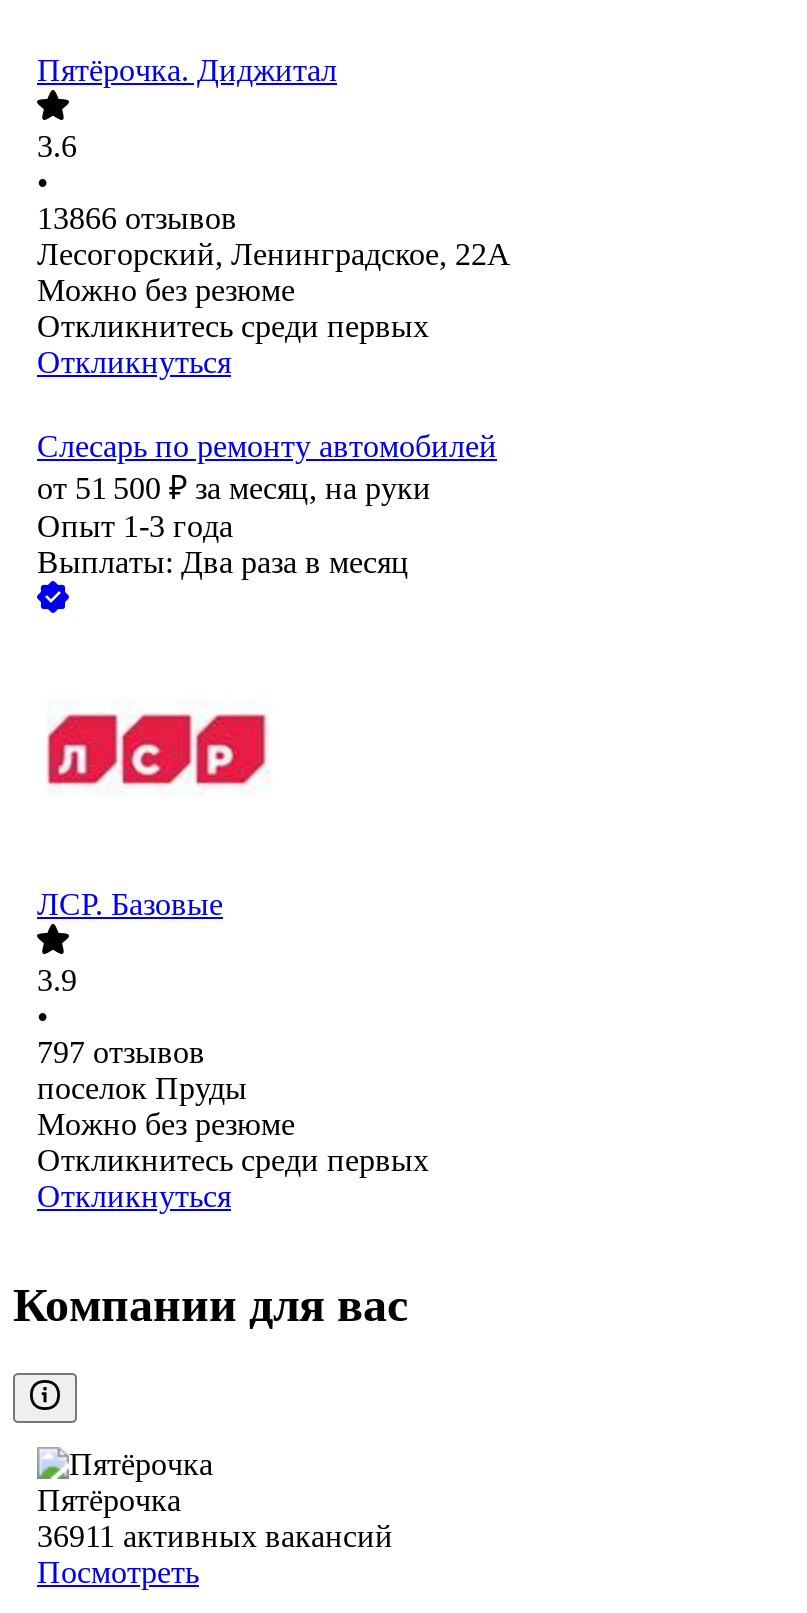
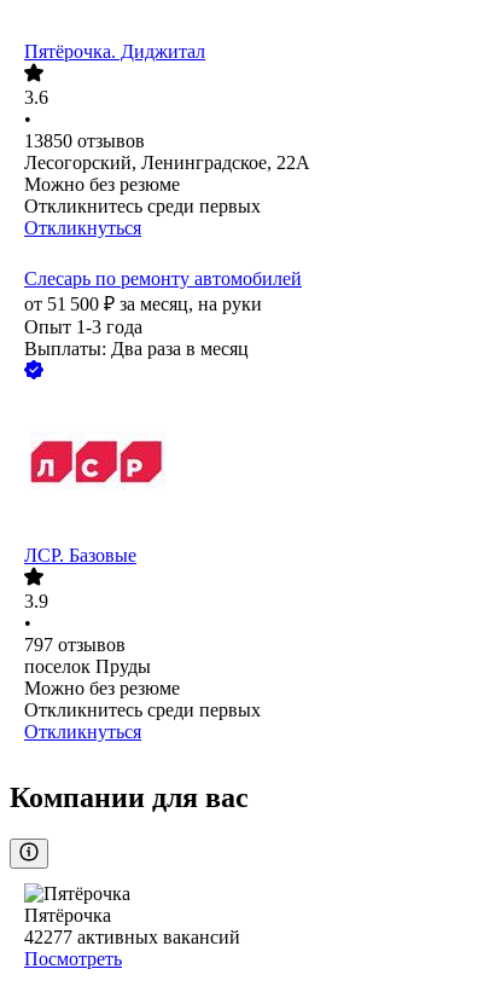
- 13866 отзывов
+ 13850 отзывов

- 36911 активных вакансий
+ 42277 активных вакансий
